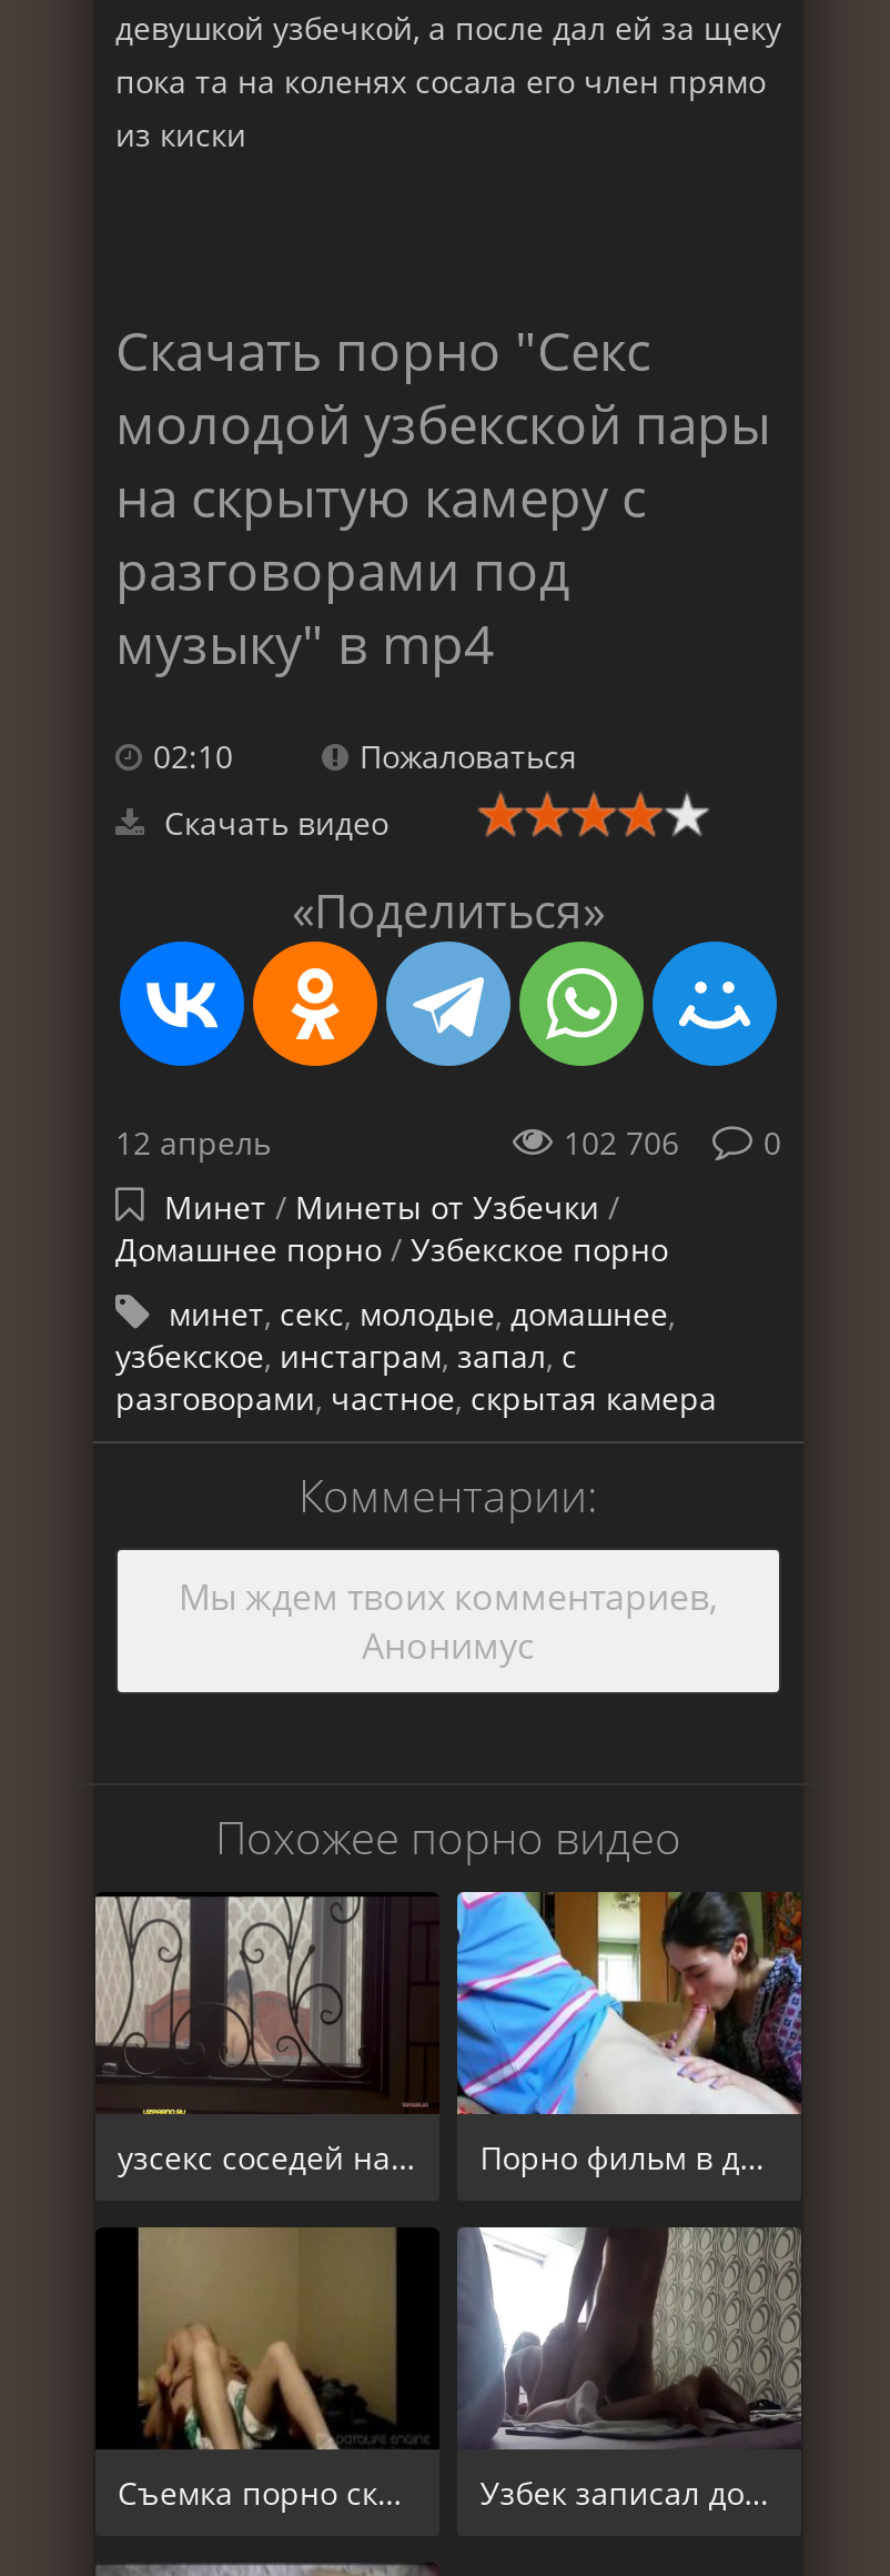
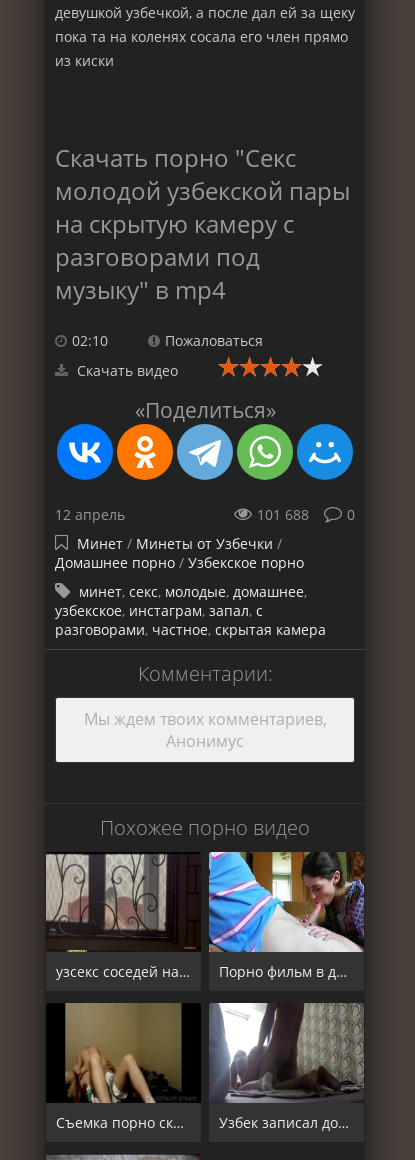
- 102 706 0
+ 101 688 0
